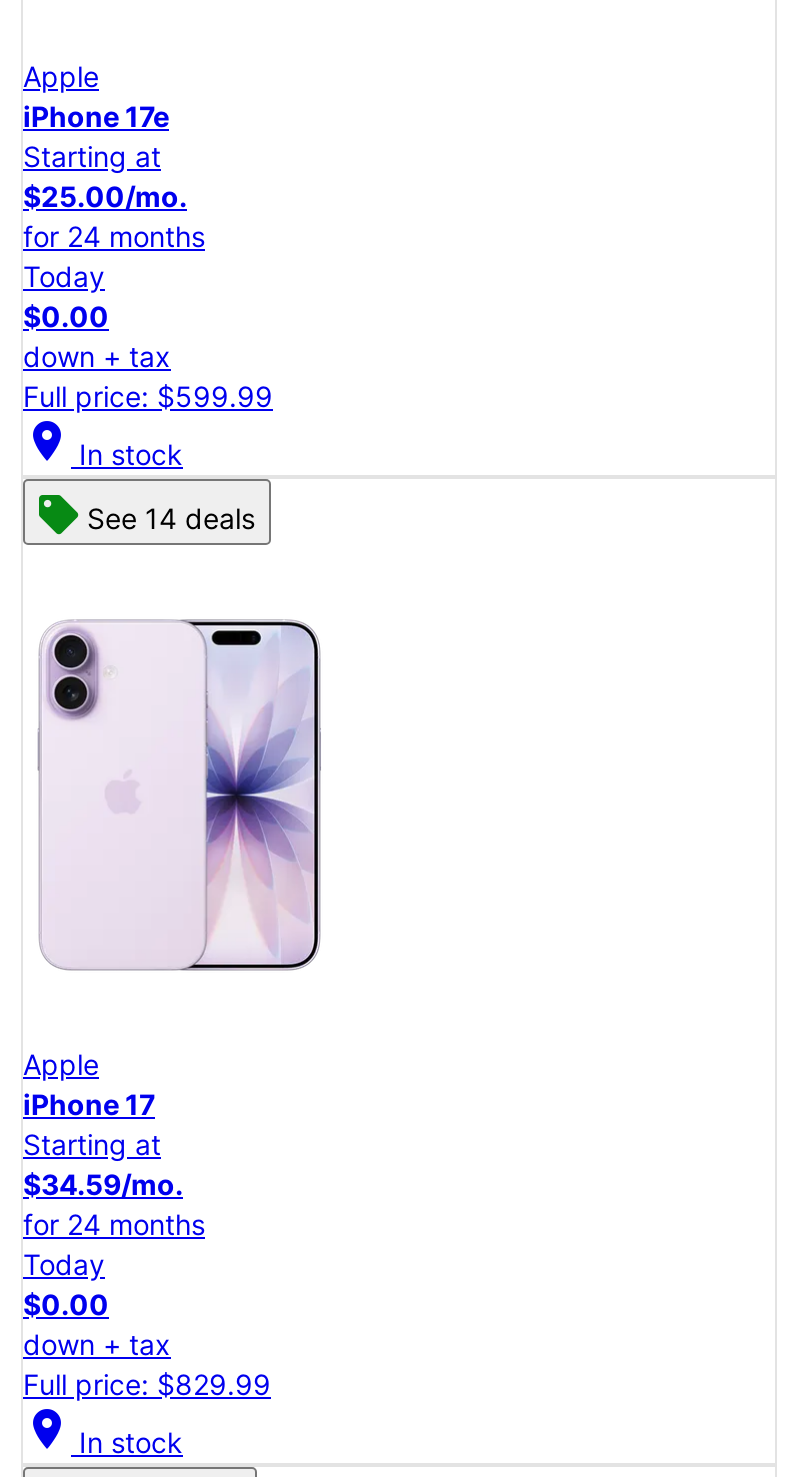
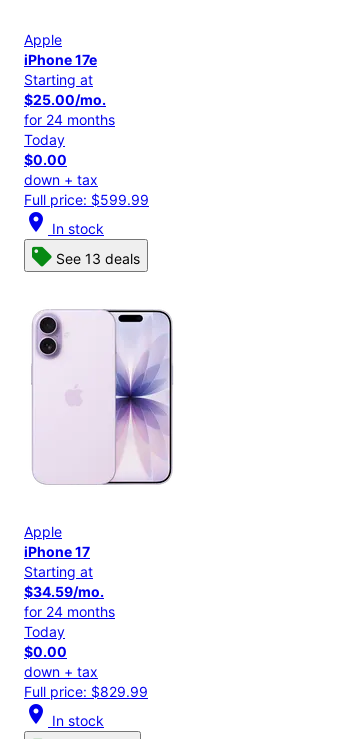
- See 14 deals
+ See 13 deals
